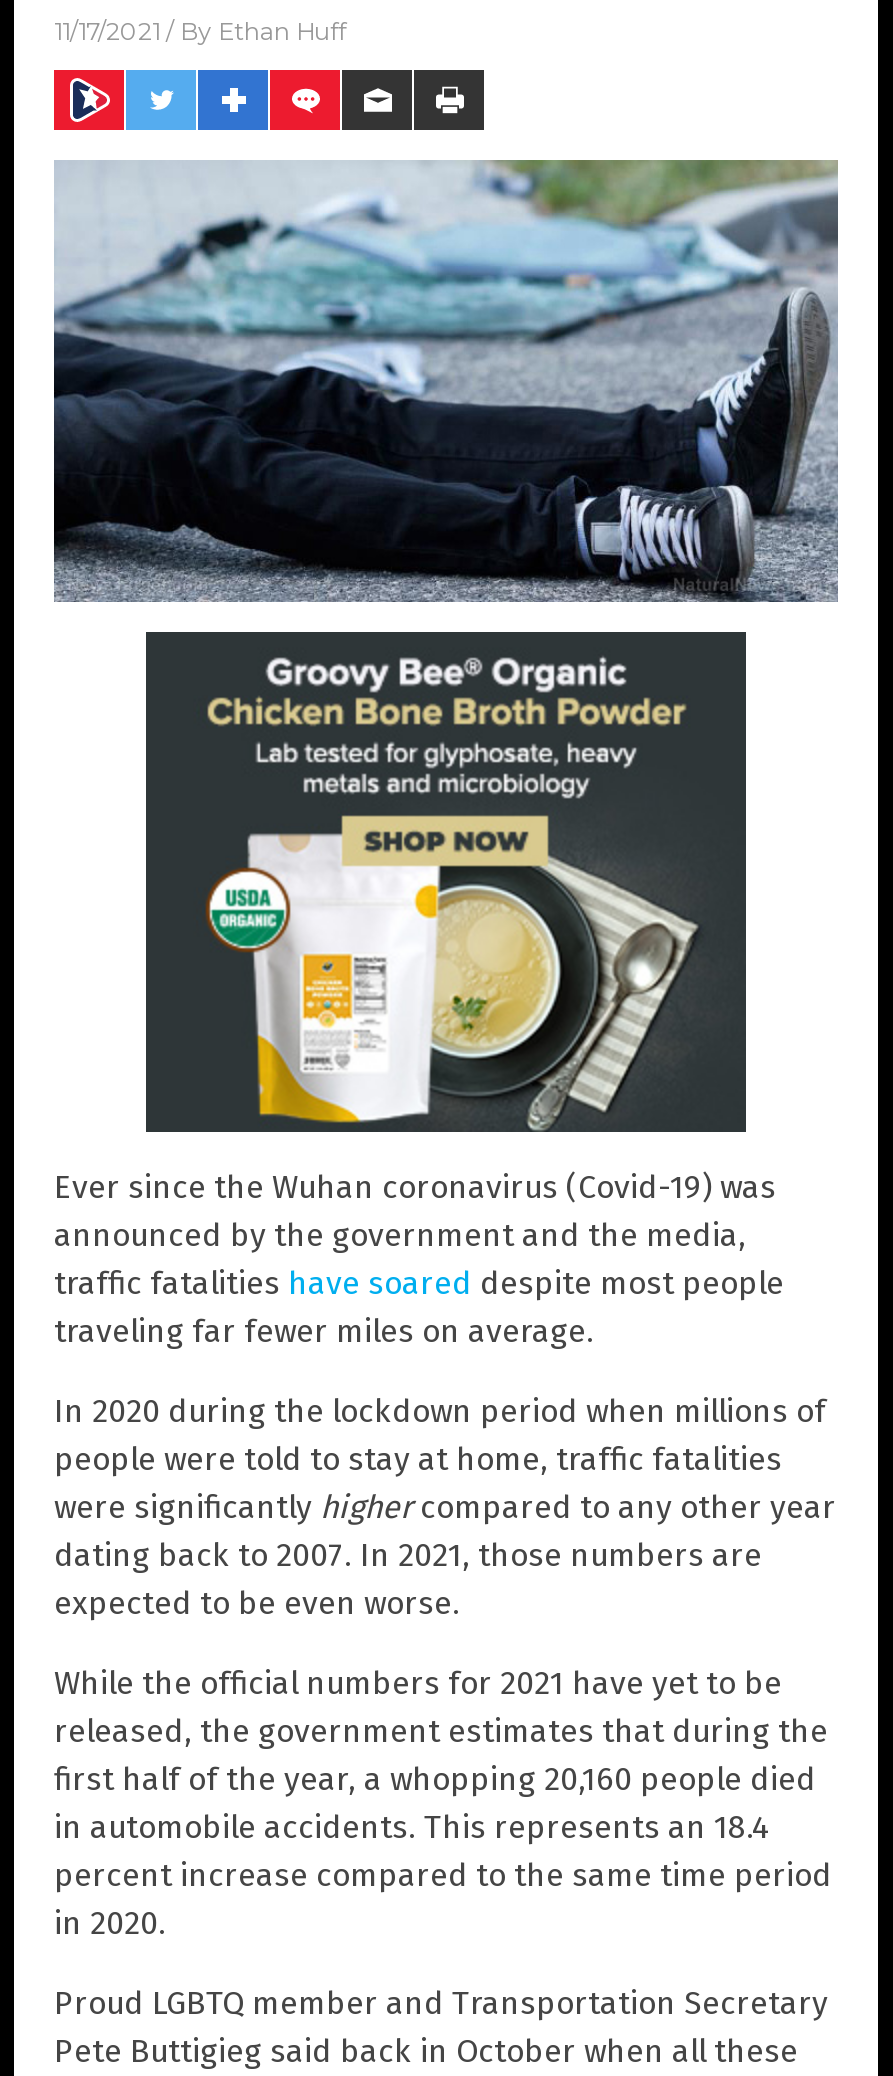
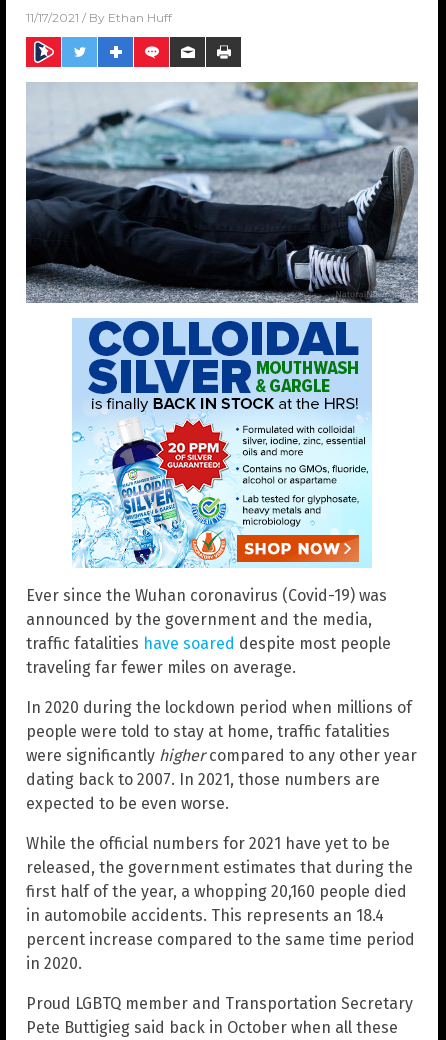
- [image]
+ [image]
